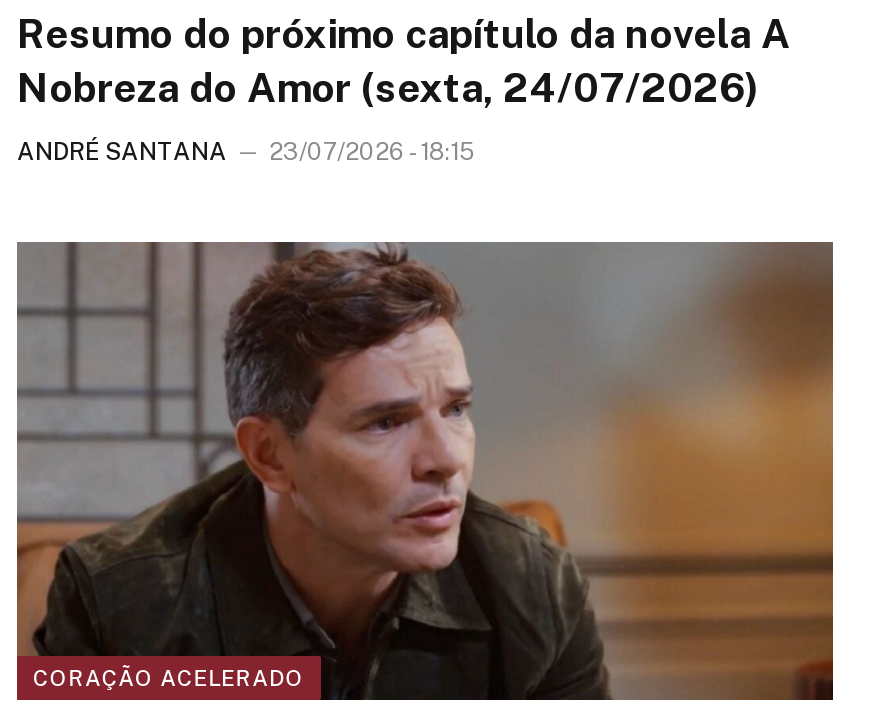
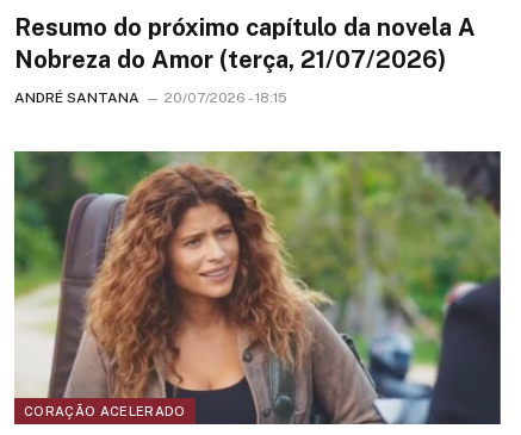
- Nobreza do Amor (sexta, 24/07/2026)
+ Nobreza do Amor (terça, 21/07/2026)

- ANDRÉ SANTANA 23/07/2026 - 18:15
+ ANDRÉ SANTANA 20/07/2026 - 18:15

- [image]
+ [image]
